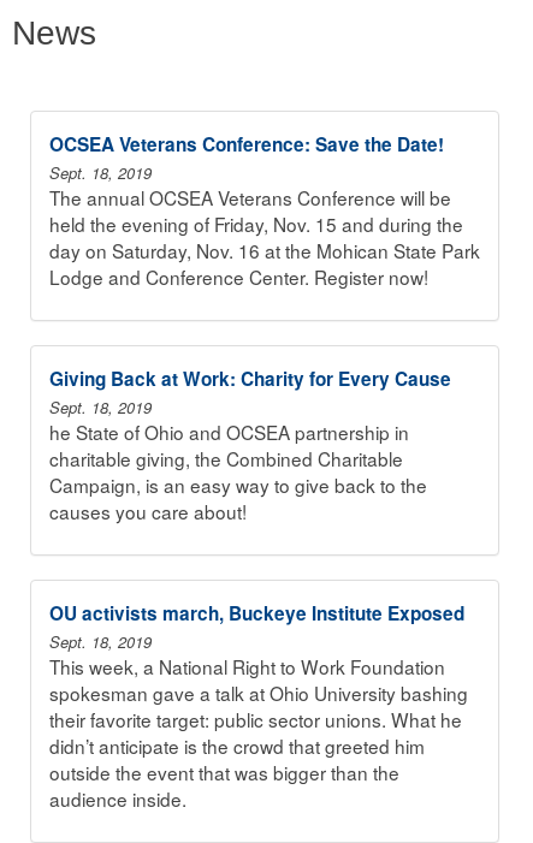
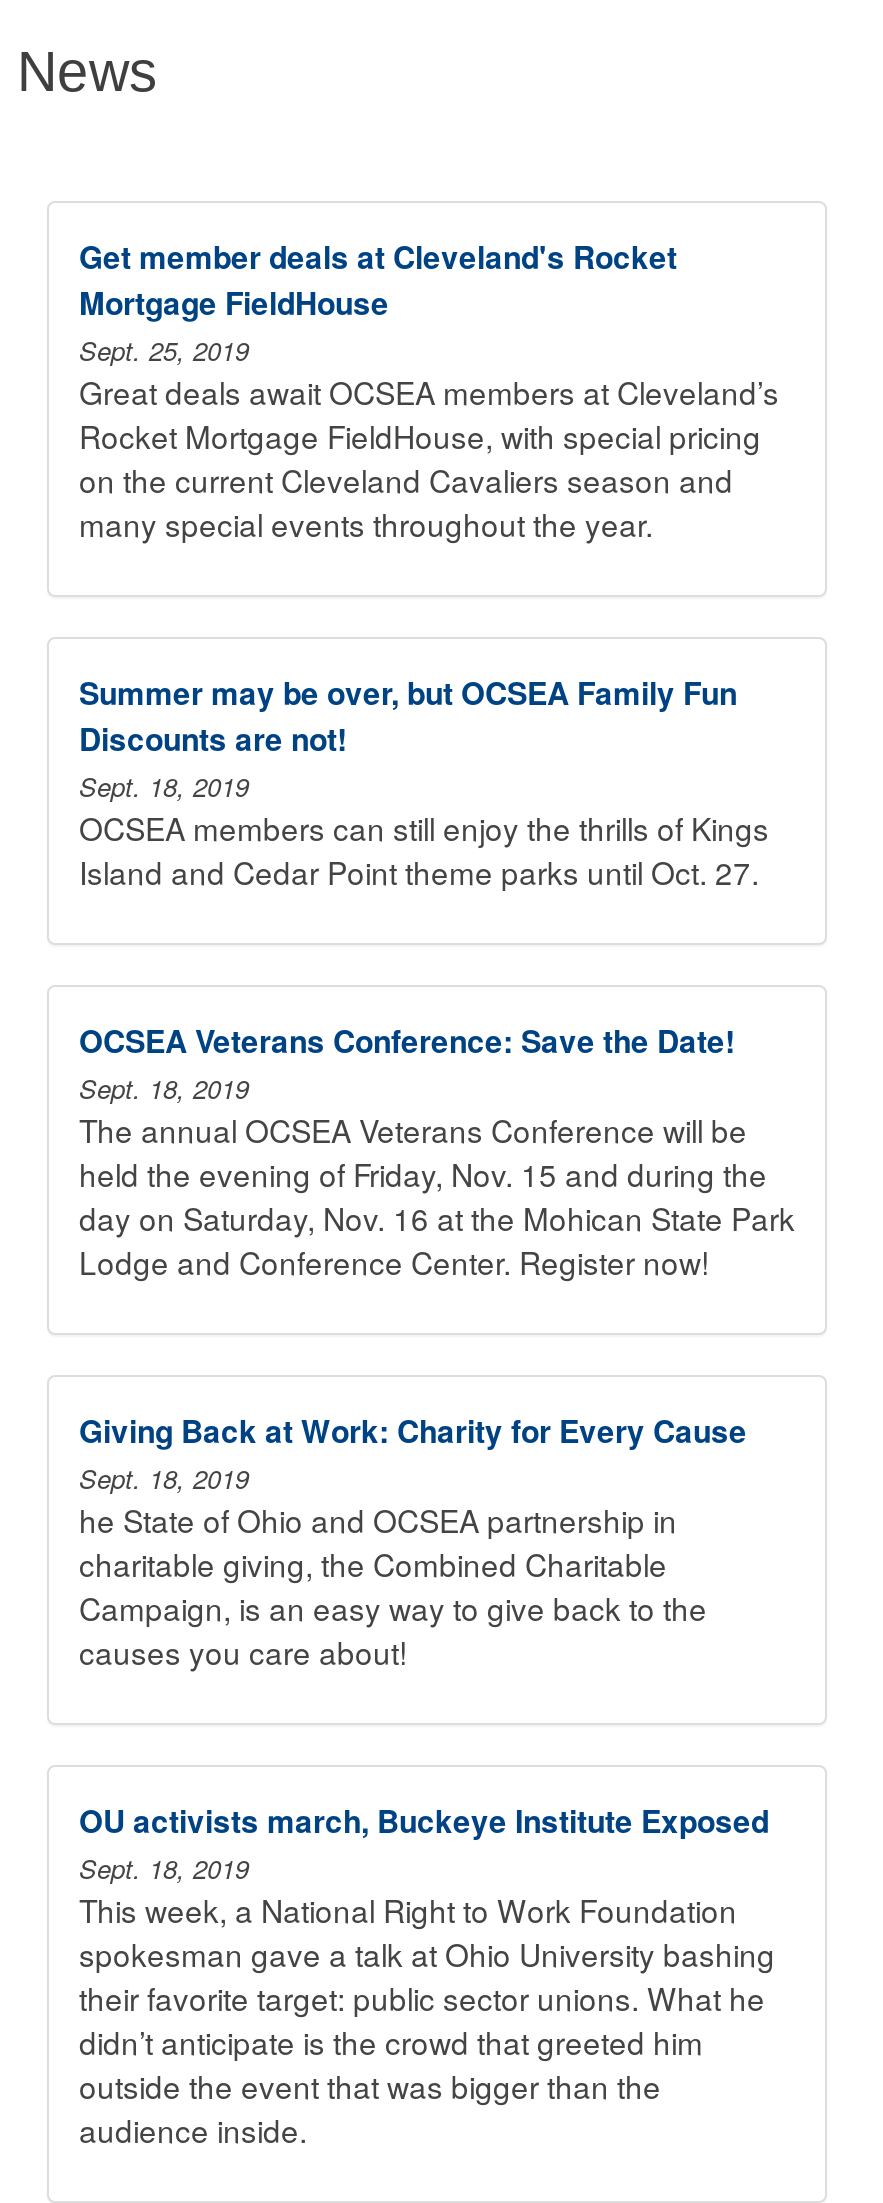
+ Get member deals at Cleveland's Rocket
+ Mortgage FieldHouse
+ Sept. 25, 2019
+ Great deals await OCSEA members at Cleveland’s
+ Rocket Mortgage FieldHouse, with special pricing
+ on the current Cleveland Cavaliers season and
+ many special events throughout the year.

+ Summer may be over, but OCSEA Family Fun
+ Discounts are not!
+ Sept. 18, 2019
+ OCSEA members can still enjoy the thrills of Kings
+ Island and Cedar Point theme parks until Oct. 27.
